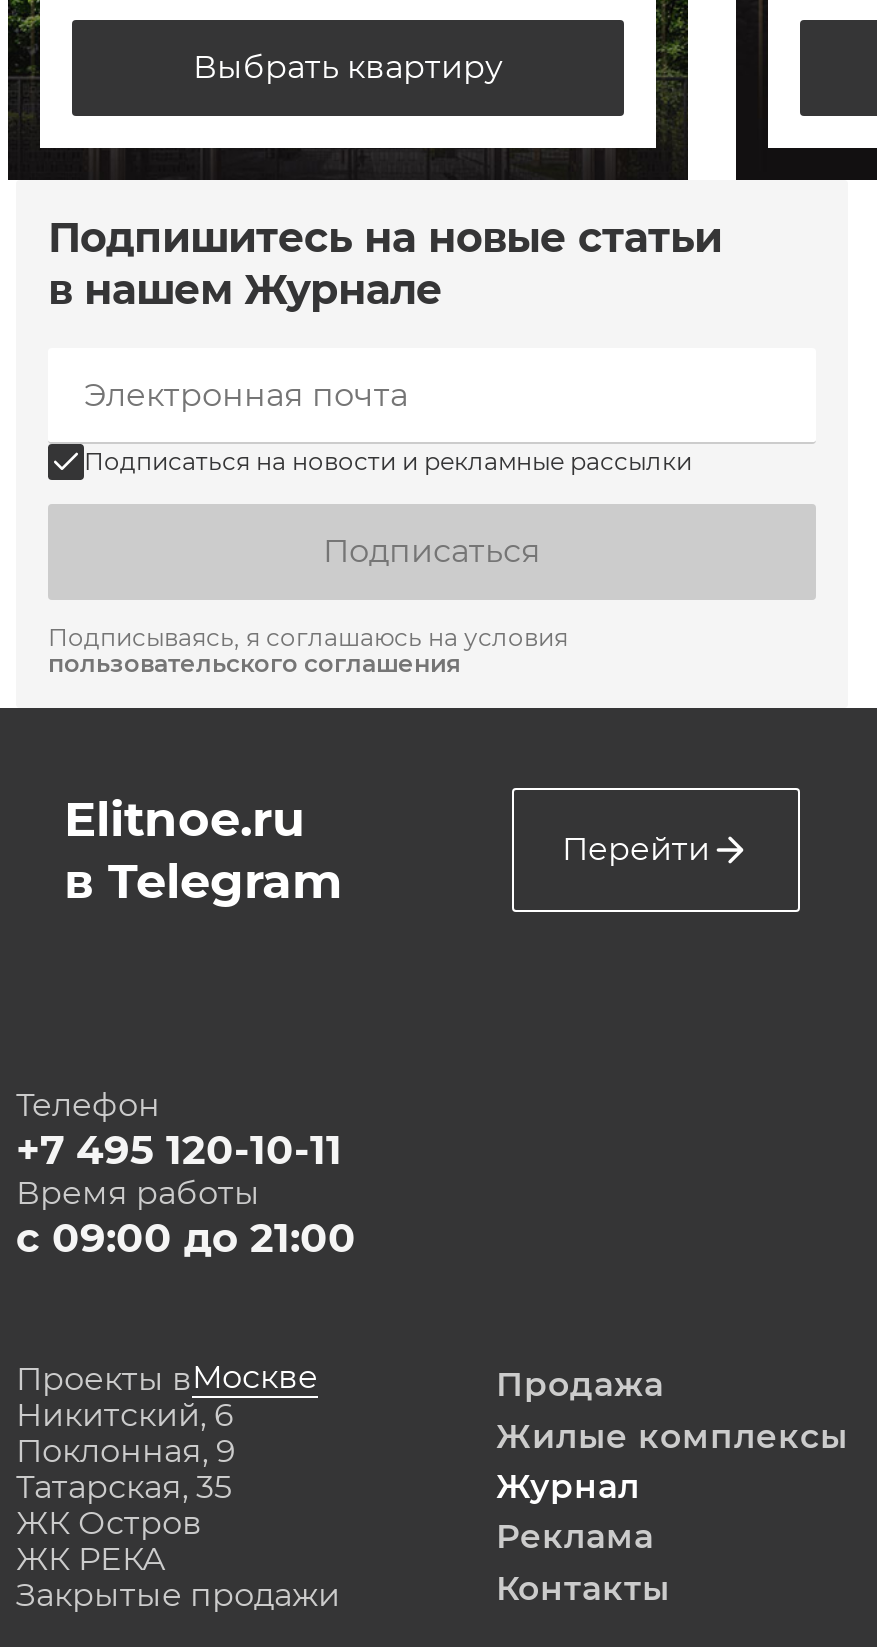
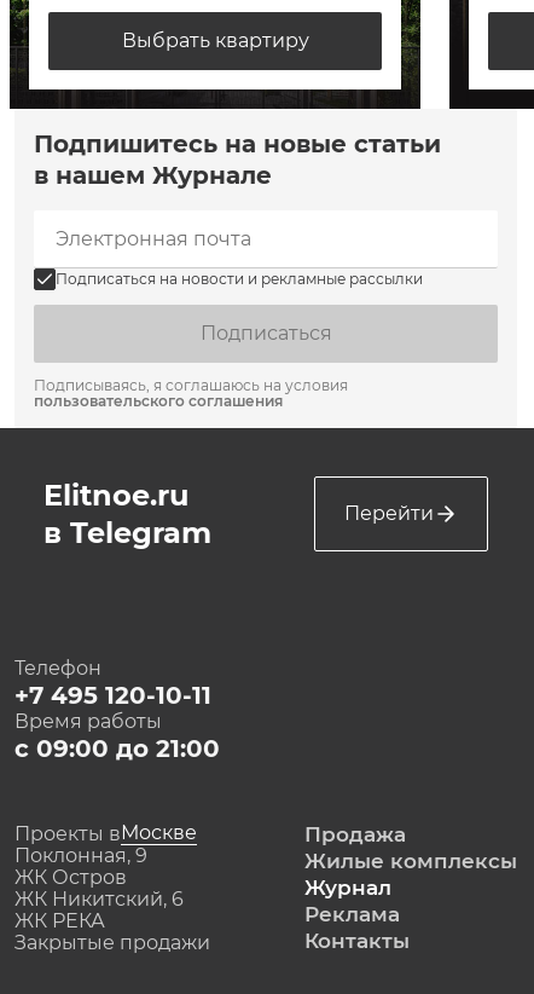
- Никитский, 6

- Татарская, 35

+ ЖК Никитский, 6

moved up: ЖК Остров
